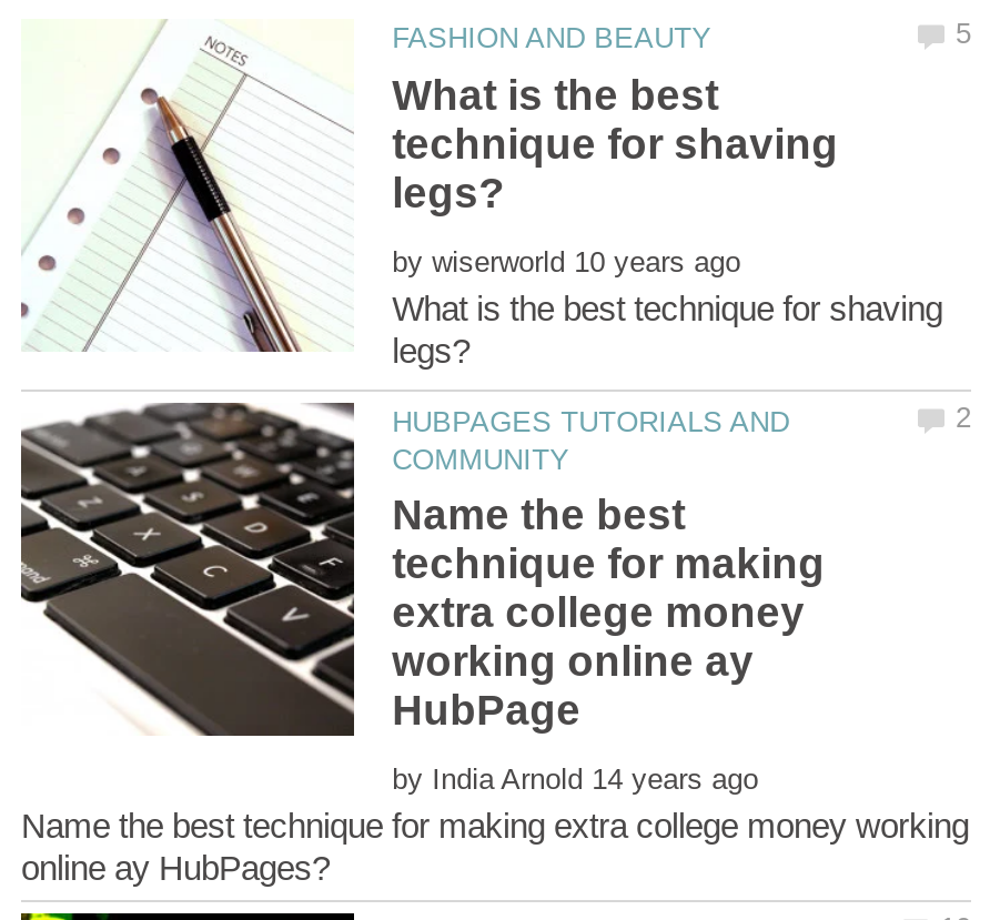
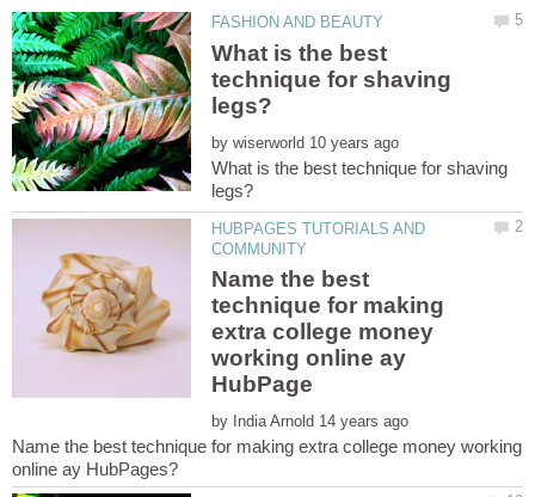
- [image]
+ [image]

- [image]
+ [image]
